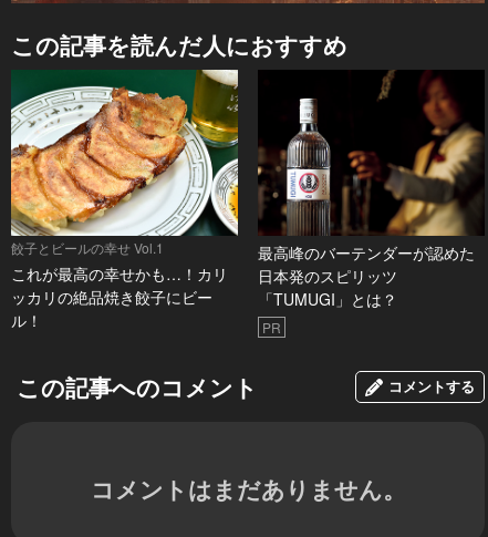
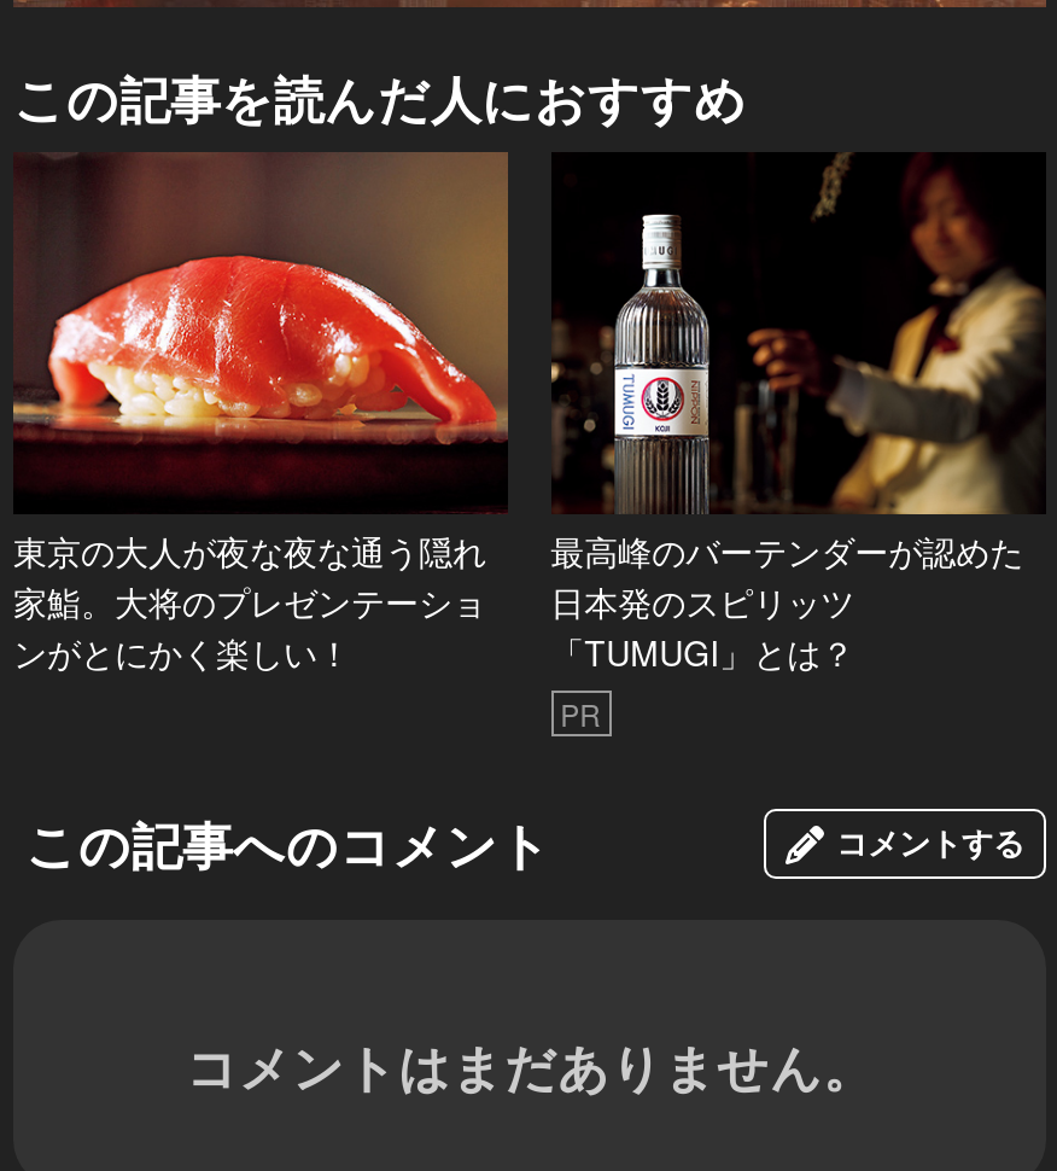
- [image]
- 餃子とビールの幸せ Vol.1
- これが最高の幸せかも…！カリ
- ッカリの絶品焼き餃子にビー
- ル！
+ [image]
+ 東京の大人が夜な夜な通う隠れ
+ 家鮨。大将のプレゼンテーショ
+ ンがとにかく楽しい！
